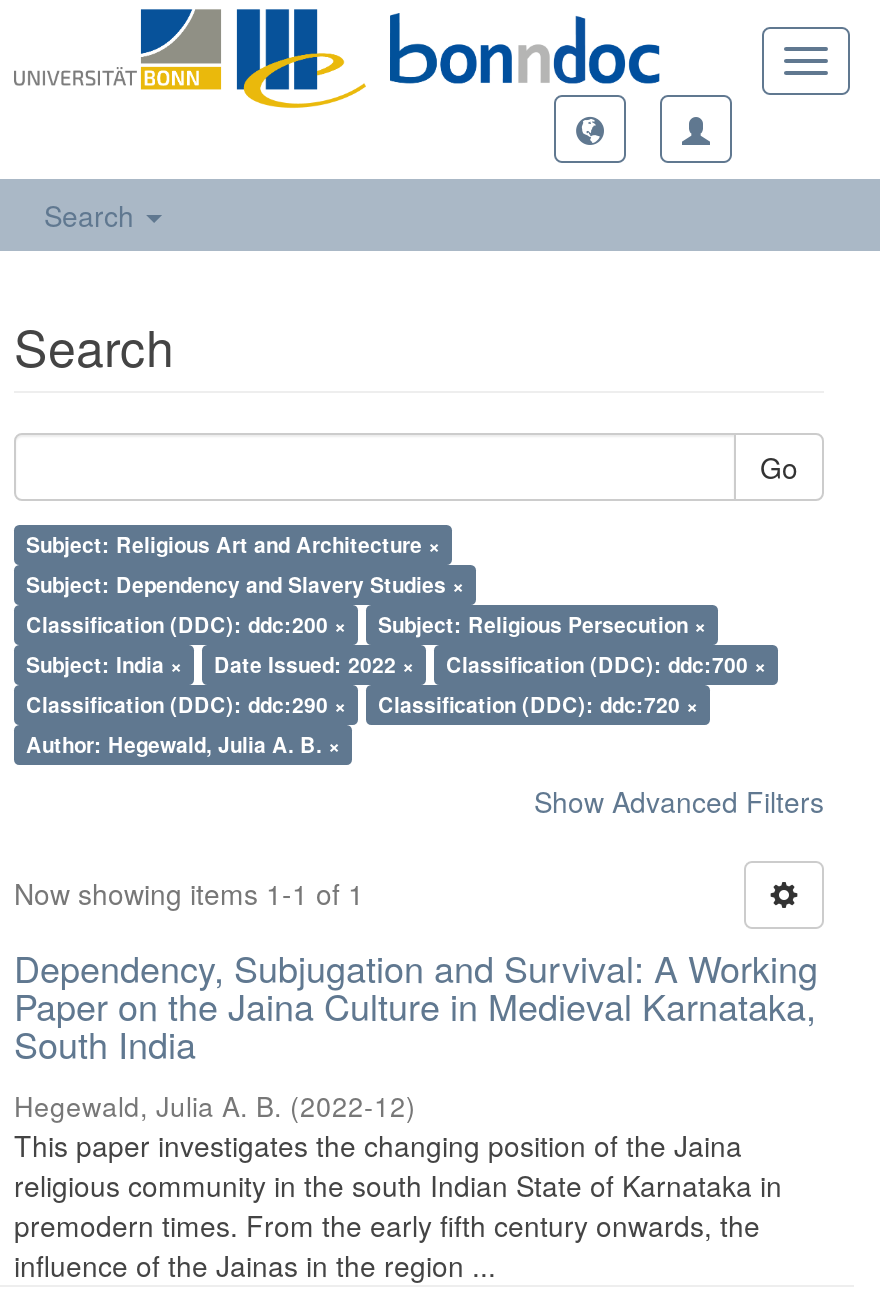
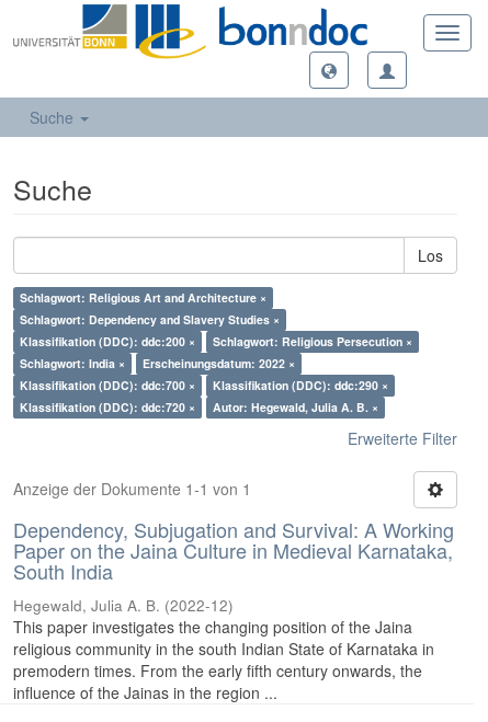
- Search
+ Suche

- Search
+ Suche

- Go
+ Los

- Subject: Religious Art and Architecture ×
- Subject: Dependency and Slavery Studies ×
- Classification (DDC): ddc:200 ×
- Subject: Religious Persecution ×
- Subject: India ×
- Date Issued: 2022 ×
- Classification (DDC): ddc:700 ×
- Classification (DDC): ddc:290 ×
- Classification (DDC): ddc:720 ×
- Author: Hegewald, Julia A. B. ×
+ Schlagwort: Religious Art and Architecture ×
+ Schlagwort: Dependency and Slavery Studies ×
+ Klassifikation (DDC): ddc:200 ×
+ Schlagwort: Religious Persecution ×
+ Schlagwort: India ×
+ Erscheinungsdatum: 2022 ×
+ Klassifikation (DDC): ddc:700 ×
+ Klassifikation (DDC): ddc:290 ×
+ Klassifikation (DDC): ddc:720 ×
+ Autor: Hegewald, Julia A. B. ×

- Show Advanced Filters
+ Erweiterte Filter

- Now showing items 1-1 of 1
+ Anzeige der Dokumente 1-1 von 1
